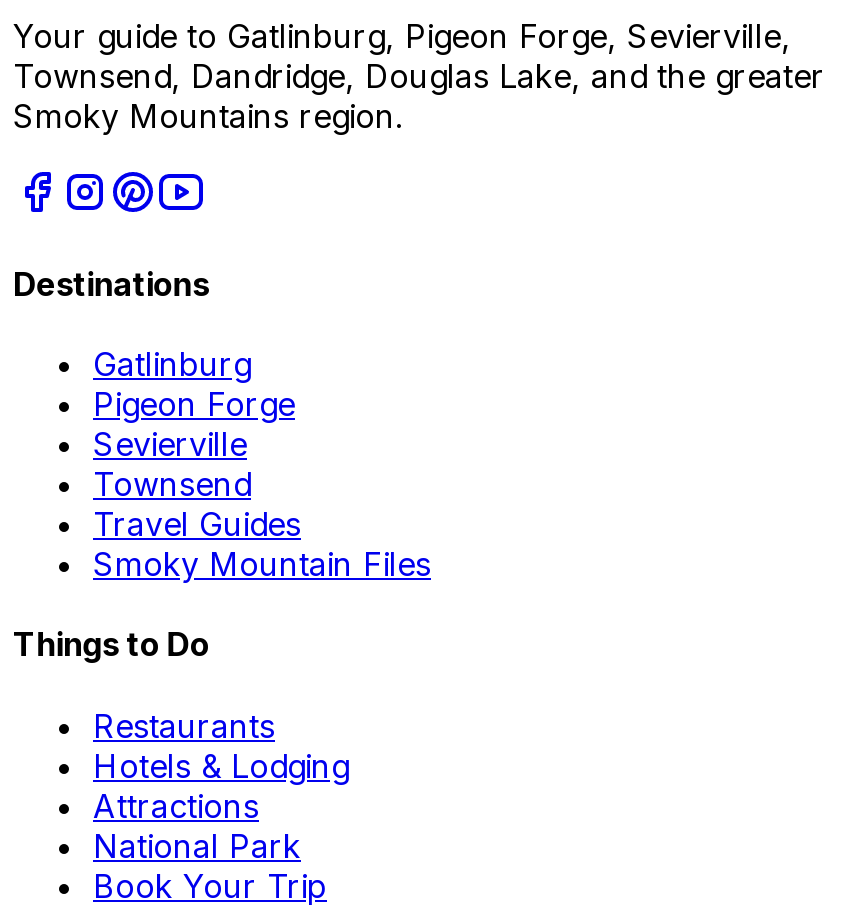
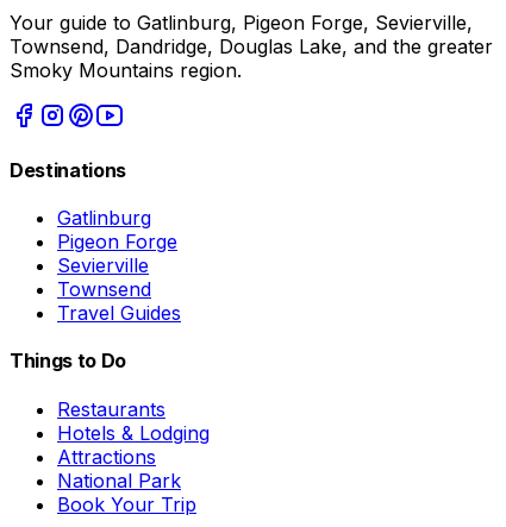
- Smoky Mountain Files
